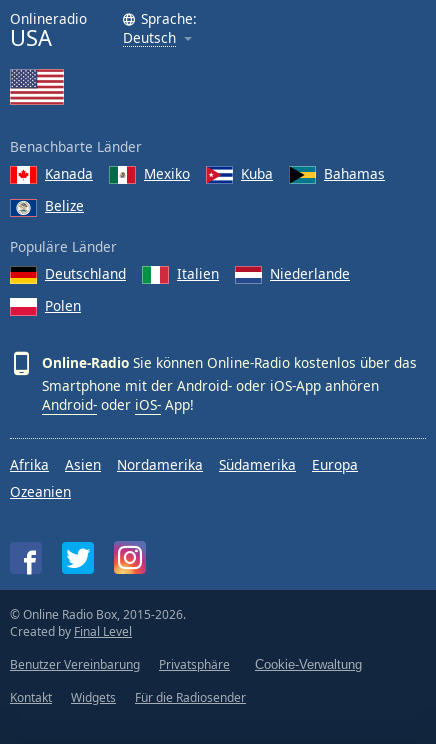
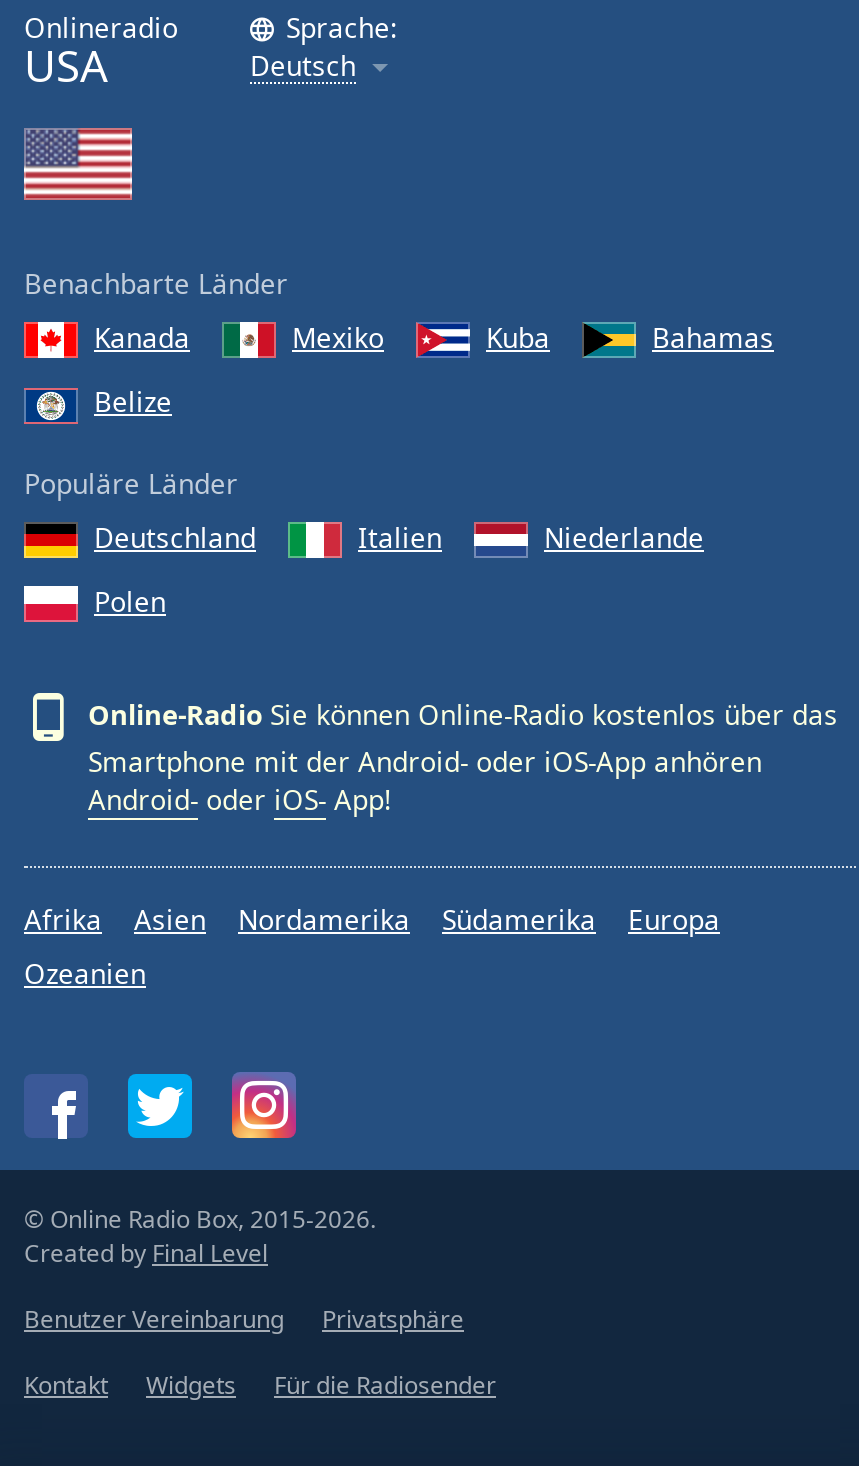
- Cookie-Verwaltung
